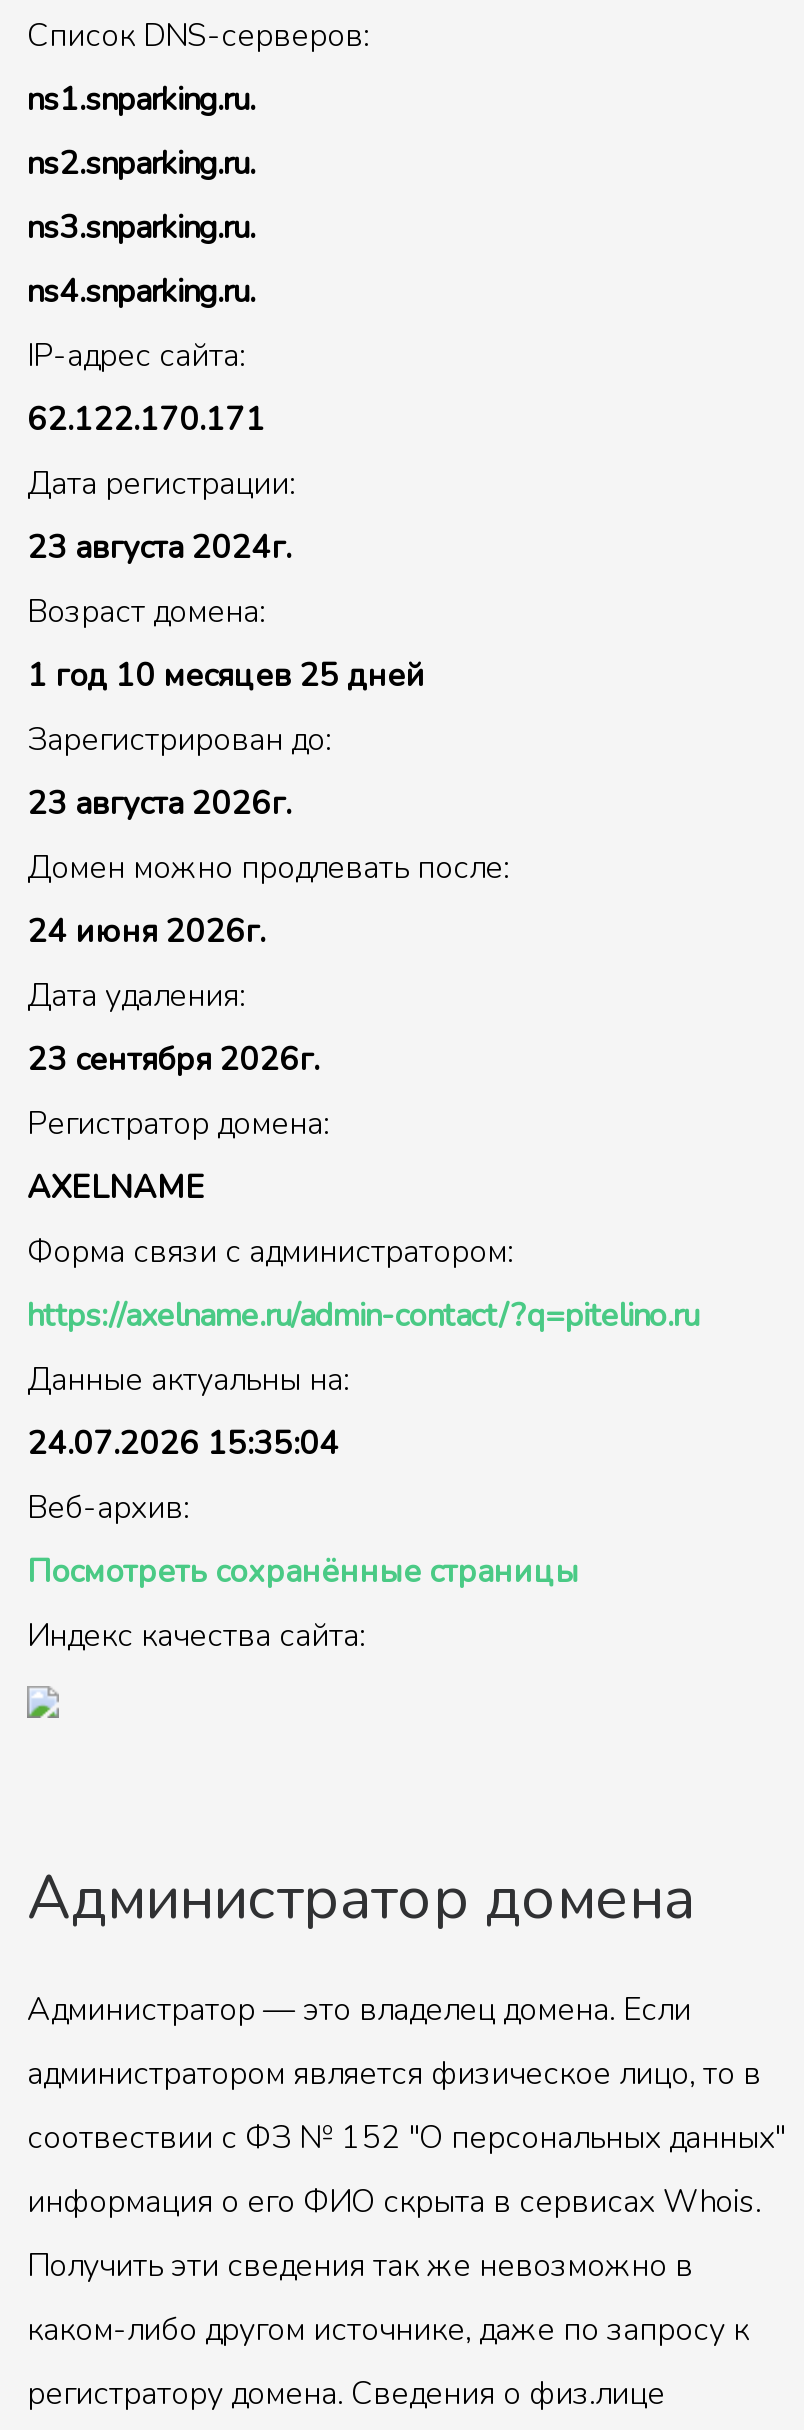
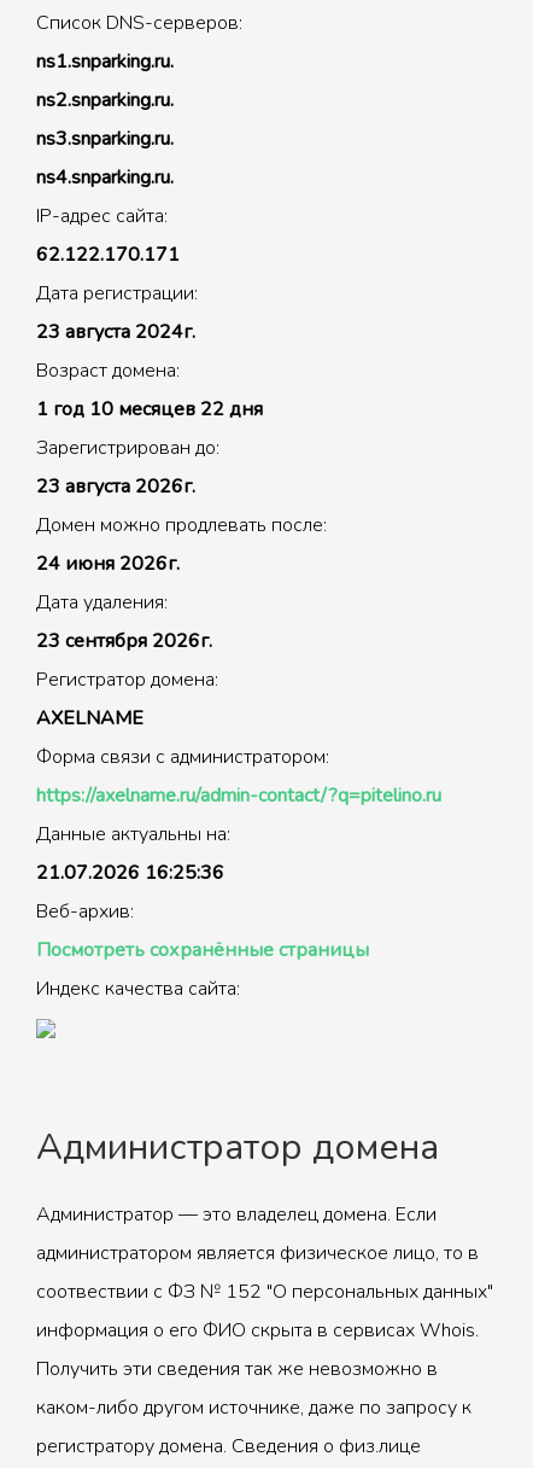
- 1 год 10 месяцев 25 дней
+ 1 год 10 месяцев 22 дня

- 24.07.2026 15:35:04
+ 21.07.2026 16:25:36
